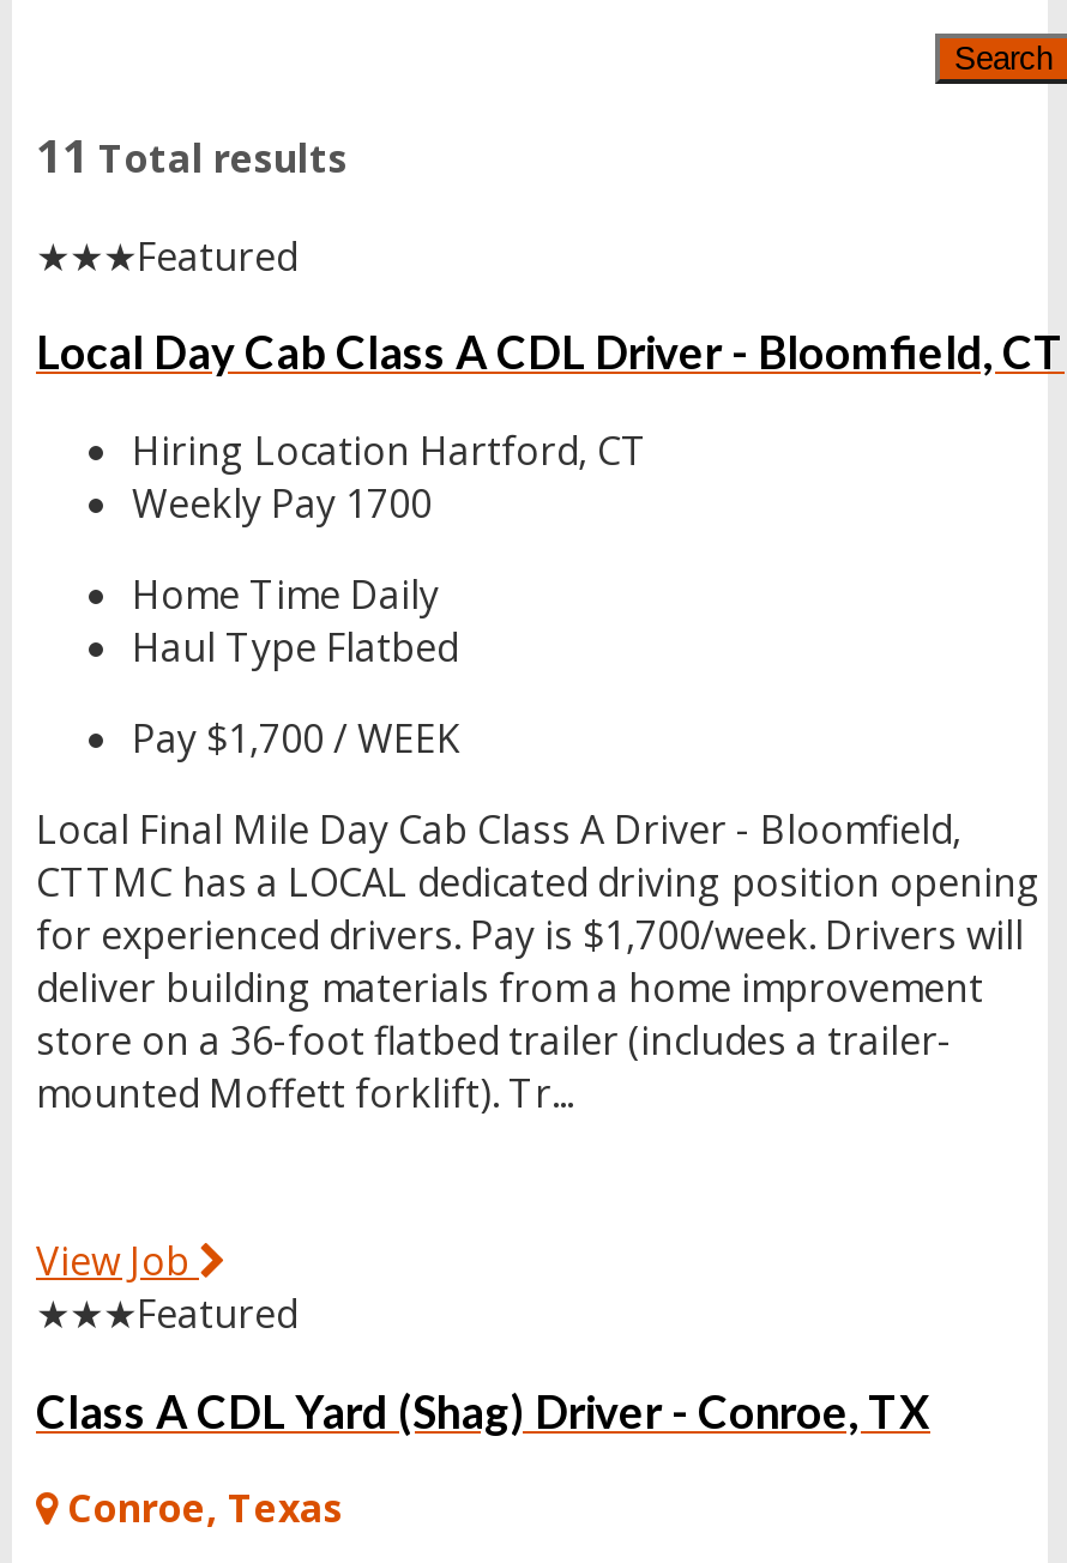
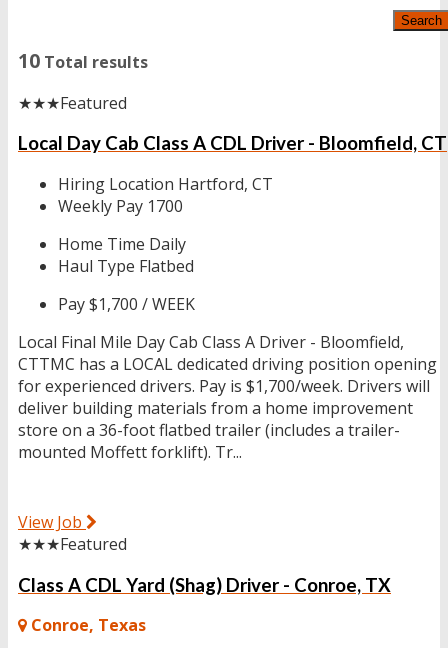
- 11 Total results
+ 10 Total results
